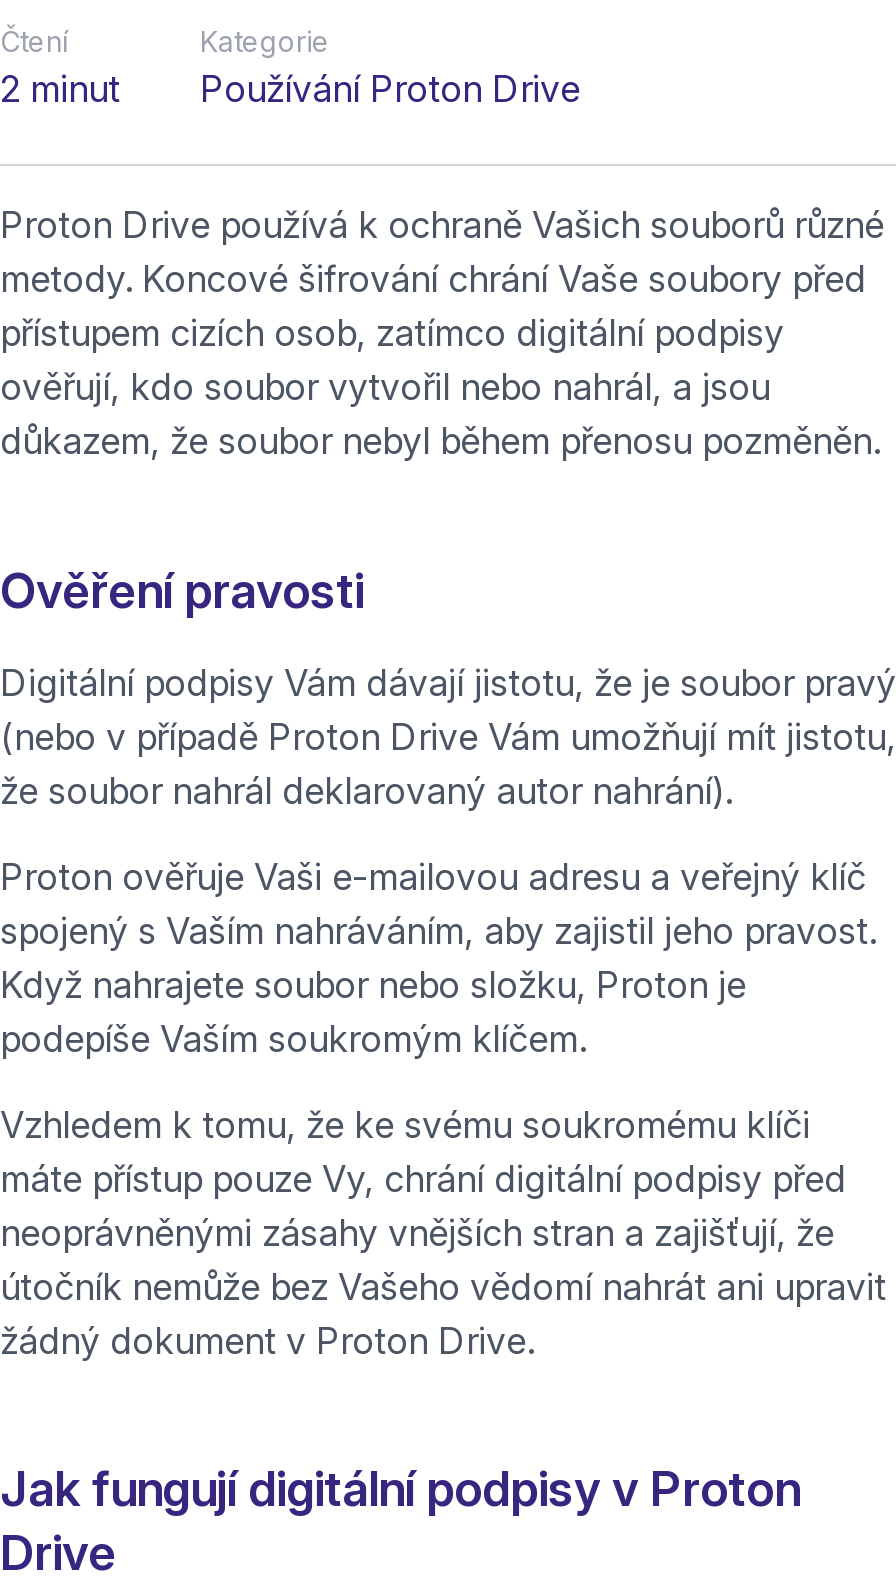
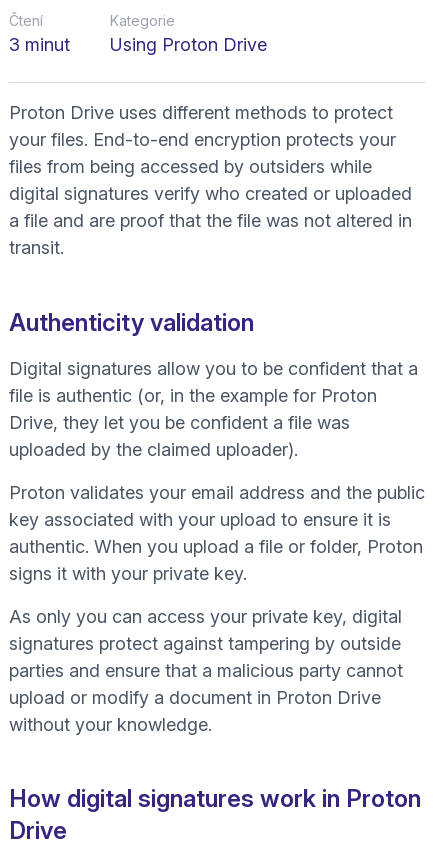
- 2 minut
+ 3 minut

- Používání Proton Drive
+ Using Proton Drive

- Proton Drive používá k ochraně Vašich souborů různé
- metody. Koncové šifrování chrání Vaše soubory před
- přístupem cizích osob, zatímco digitální podpisy
- ověřují, kdo soubor vytvořil nebo nahrál, a jsou
- důkazem, že soubor nebyl během přenosu pozměněn.
+ Proton Drive uses different methods to protect
+ your files. End-to-end encryption protects your
+ files from being accessed by outsiders while
+ digital signatures verify who created or uploaded
+ a file and are proof that the file was not altered in
+ transit.

- Ověření pravosti
+ Authenticity validation

- Digitální podpisy Vám dávají jistotu, že je soubor pravý
- (nebo v případě Proton Drive Vám umožňují mít jistotu,
- že soubor nahrál deklarovaný autor nahrání).
+ Digital signatures allow you to be confident that a
+ file is authentic (or, in the example for Proton
+ Drive, they let you be confident a file was
+ uploaded by the claimed uploader).

- Proton ověřuje Vaši e-mailovou adresu a veřejný klíč
- spojený s Vaším nahráváním, aby zajistil jeho pravost.
- Když nahrajete soubor nebo složku, Proton je
- podepíše Vaším soukromým klíčem.
+ Proton validates your email address and the public
+ key associated with your upload to ensure it is
+ authentic. When you upload a file or folder, Proton
+ signs it with your private key.

- Vzhledem k tomu, že ke svému soukromému klíči
- máte přístup pouze Vy, chrání digitální podpisy před
- neoprávněnými zásahy vnějších stran a zajišťují, že
- útočník nemůže bez Vašeho vědomí nahrát ani upravit
- žádný dokument v Proton Drive.
+ As only you can access your private key, digital
+ signatures protect against tampering by outside
+ parties and ensure that a malicious party cannot
+ upload or modify a document in Proton Drive
+ without your knowledge.

- Jak fungují digitální podpisy v Proton
+ How digital signatures work in Proton
